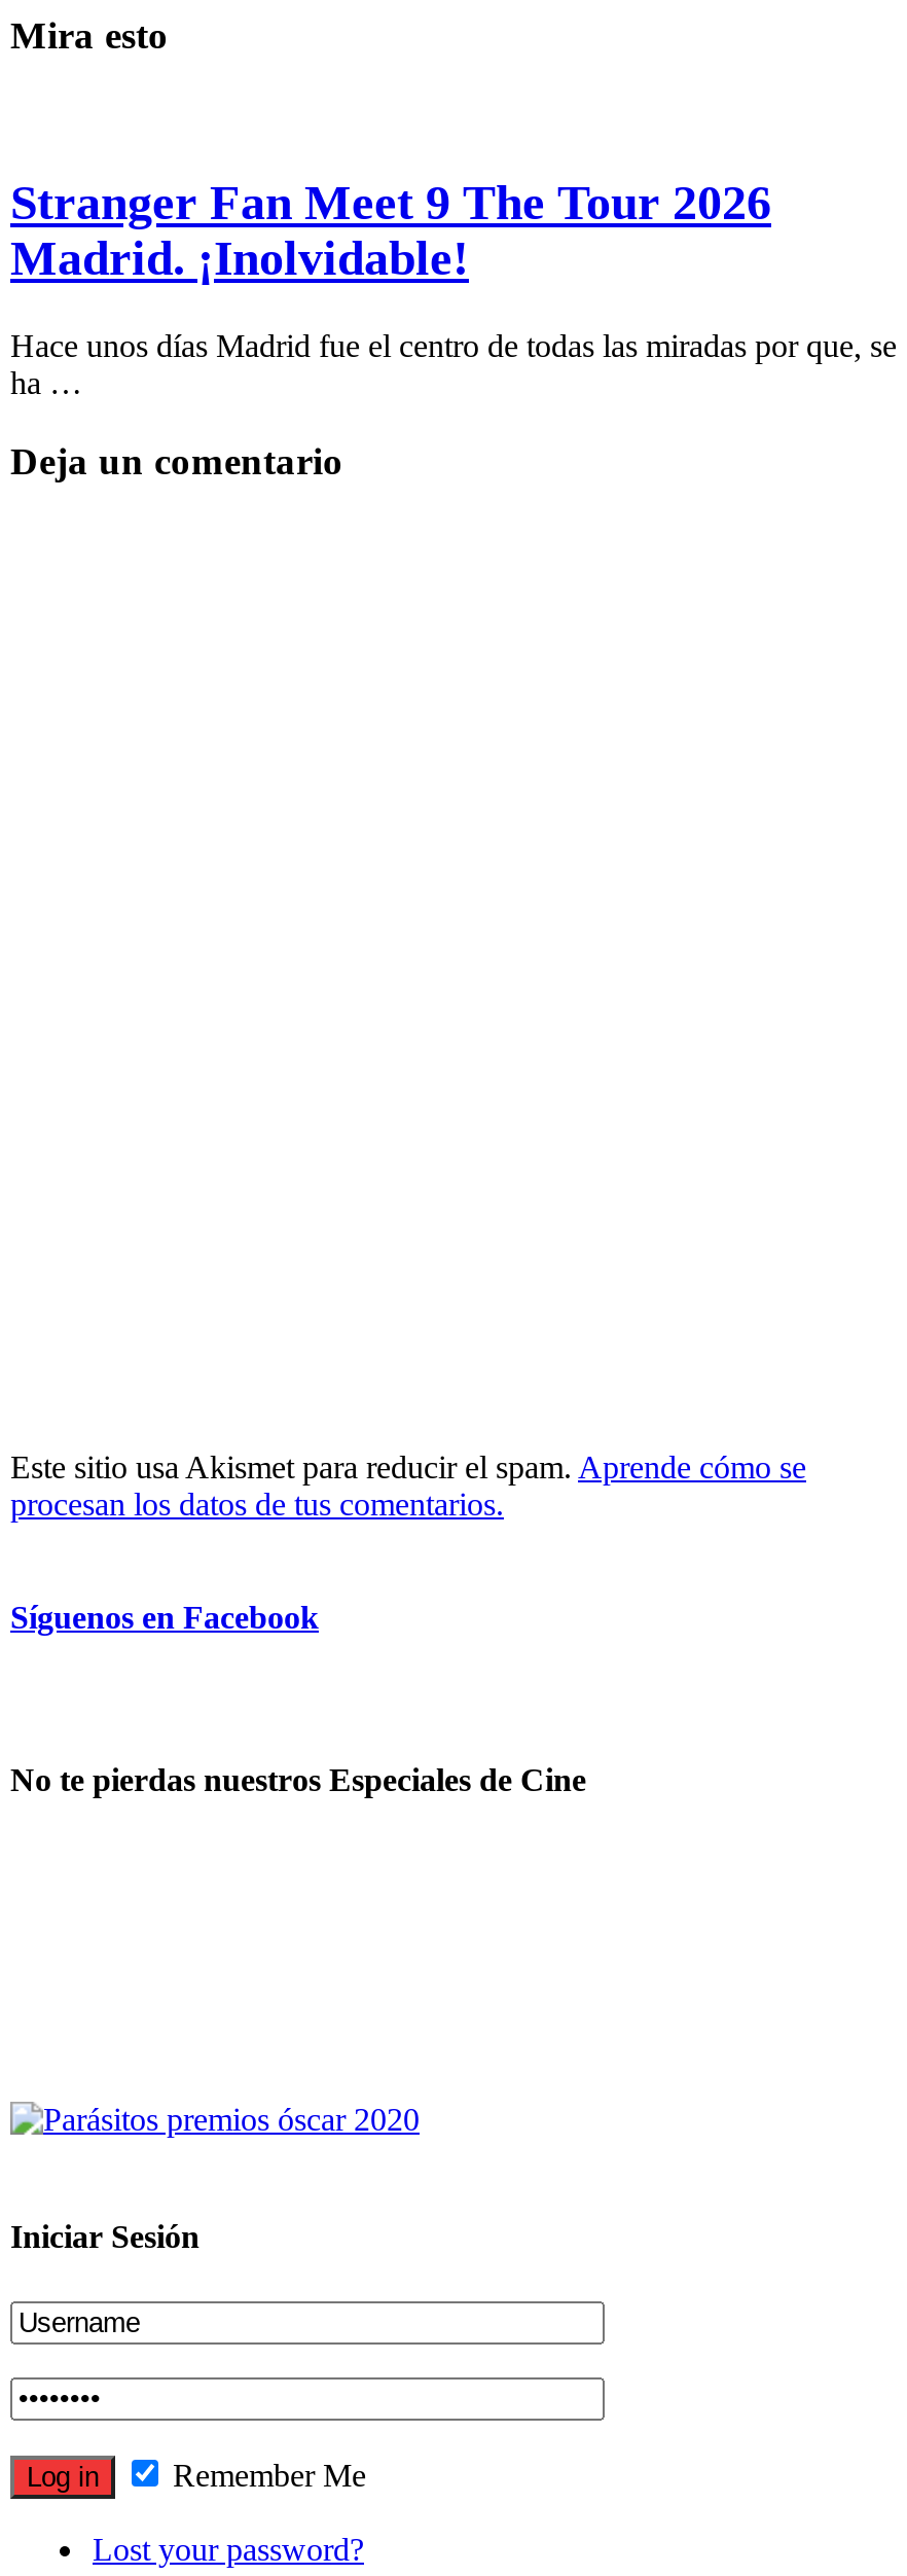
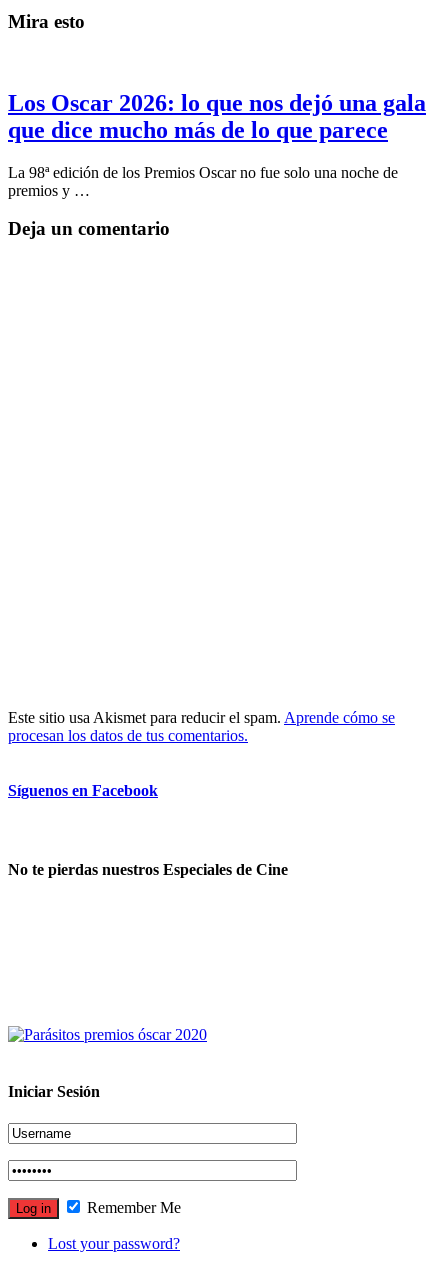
- Stranger Fan Meet 9 The Tour 2026
- Madrid. ¡Inolvidable!
+ Los Oscar 2026: lo que nos dejó una gala
+ que dice mucho más de lo que parece

- Hace unos días Madrid fue el centro de todas las miradas por que, se
- ha …
+ La 98ª edición de los Premios Oscar no fue solo una noche de
+ premios y …
